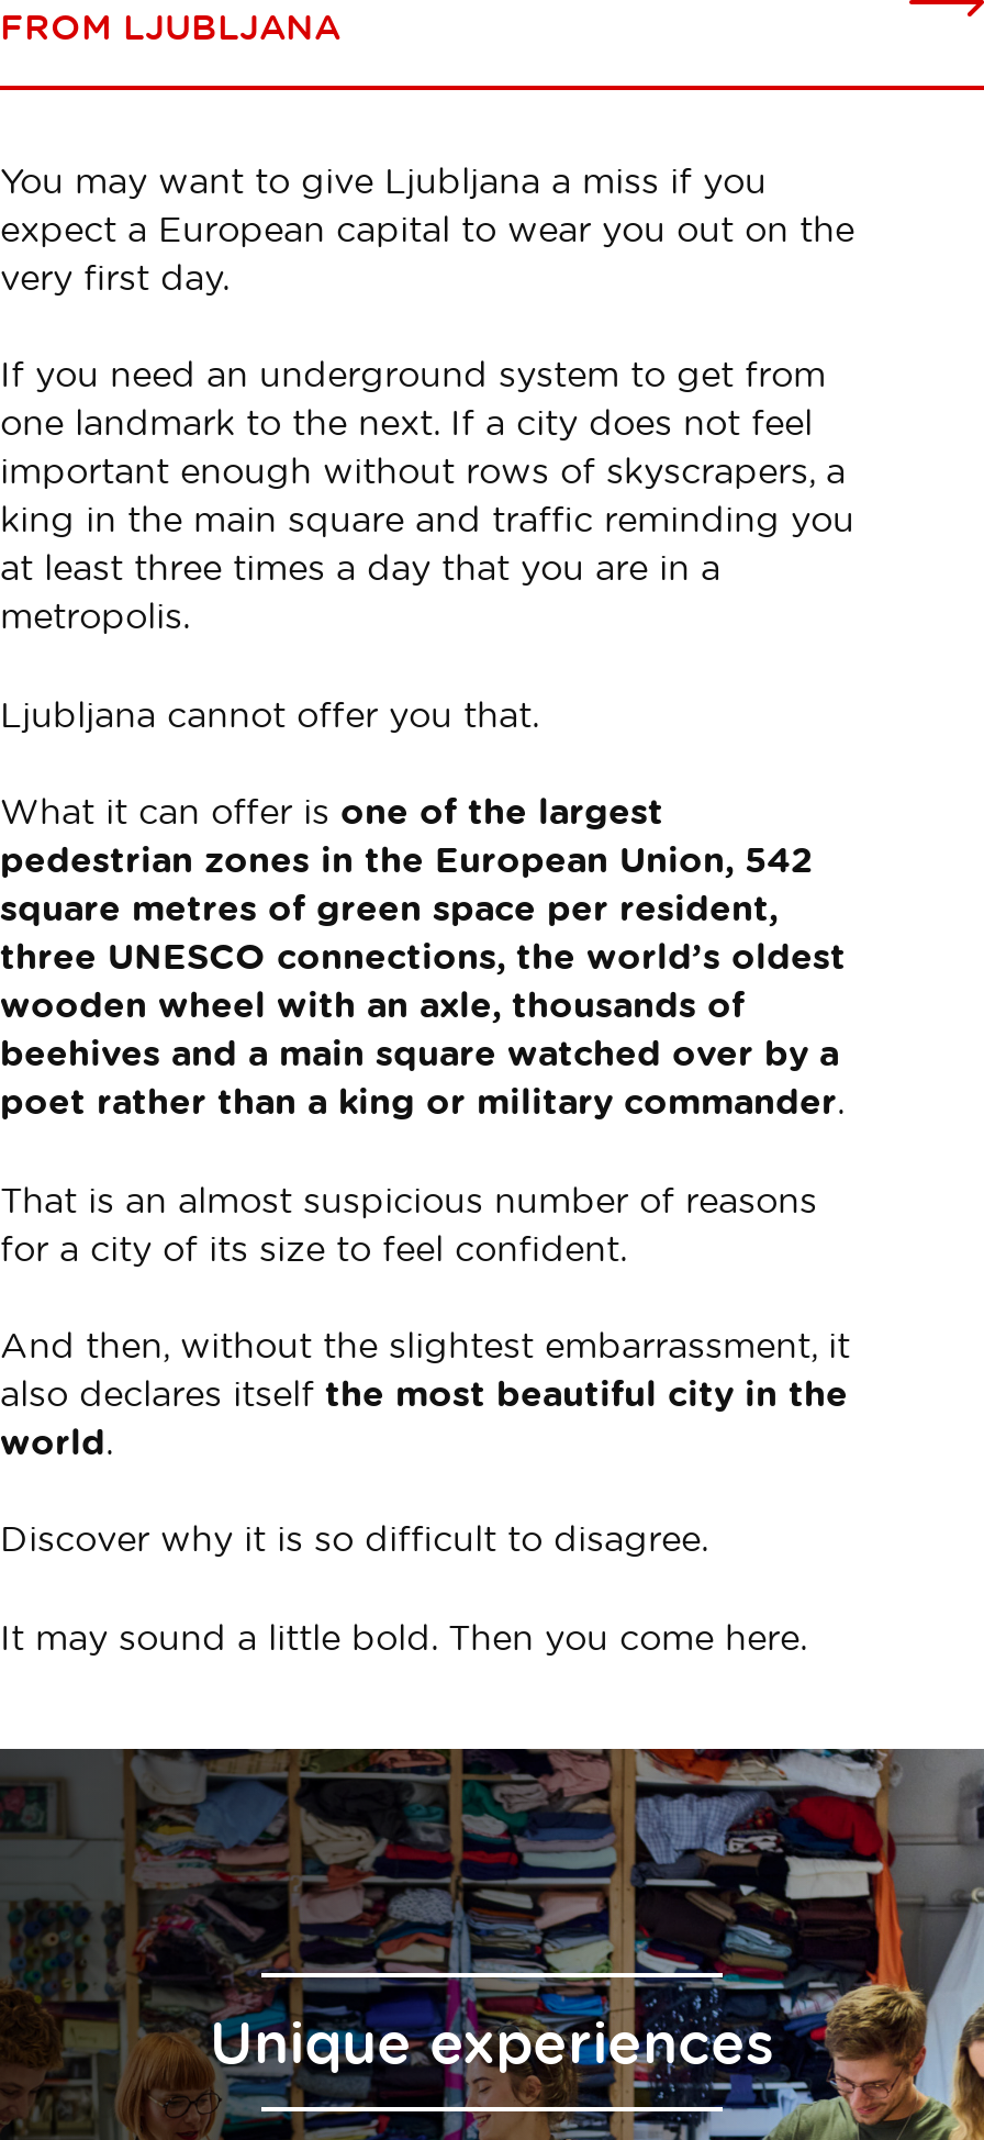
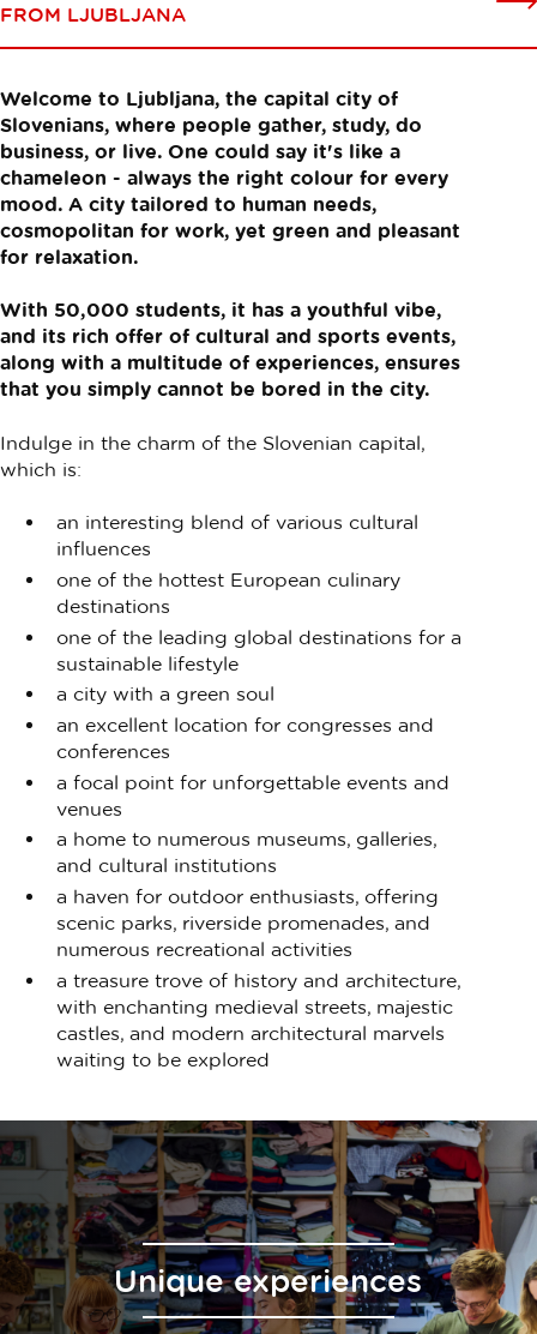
- You may want to give Ljubljana a miss if you
- expect a European capital to wear you out on the
- very first day.
- If you need an underground system to get from
- one landmark to the next. If a city does not feel
- important enough without rows of skyscrapers, a
- king in the main square and traffic reminding you
- at least three times a day that you are in a
- metropolis.
- Ljubljana cannot offer you that.
- What it can offer is one of the largest
- pedestrian zones in the European Union, 542
- square metres of green space per resident,
- three UNESCO connections, the world’s oldest
- wooden wheel with an axle, thousands of
- beehives and a main square watched over by a
- poet rather than a king or military commander.
- That is an almost suspicious number of reasons
- for a city of its size to feel confident.
- And then, without the slightest embarrassment, it
- also declares itself the most beautiful city in the
- world.
- Discover why it is so difficult to disagree.
- It may sound a little bold. Then you come here.
+ Welcome to Ljubljana, the capital city of
+ Slovenians, where people gather, study, do
+ business, or live. One could say it's like a
+ chameleon - always the right colour for every
+ mood. A city tailored to human needs,
+ cosmopolitan for work, yet green and pleasant
+ for relaxation.
+ With 50,000 students, it has a youthful vibe,
+ and its rich offer of cultural and sports events,
+ along with a multitude of experiences, ensures
+ that you simply cannot be bored in the city.
+ Indulge in the charm of the Slovenian capital,
+ which is:
+ an interesting blend of various cultural
+ influences
+ one of the hottest European culinary
+ destinations
+ one of the leading global destinations for a
+ sustainable lifestyle
+ a city with a green soul
+ an excellent location for congresses and
+ conferences
+ a focal point for unforgettable events and
+ venues
+ a home to numerous museums, galleries,
+ and cultural institutions
+ a haven for outdoor enthusiasts, offering
+ scenic parks, riverside promenades, and
+ numerous recreational activities
+ a treasure trove of history and architecture,
+ with enchanting medieval streets, majestic
+ castles, and modern architectural marvels
+ waiting to be explored
